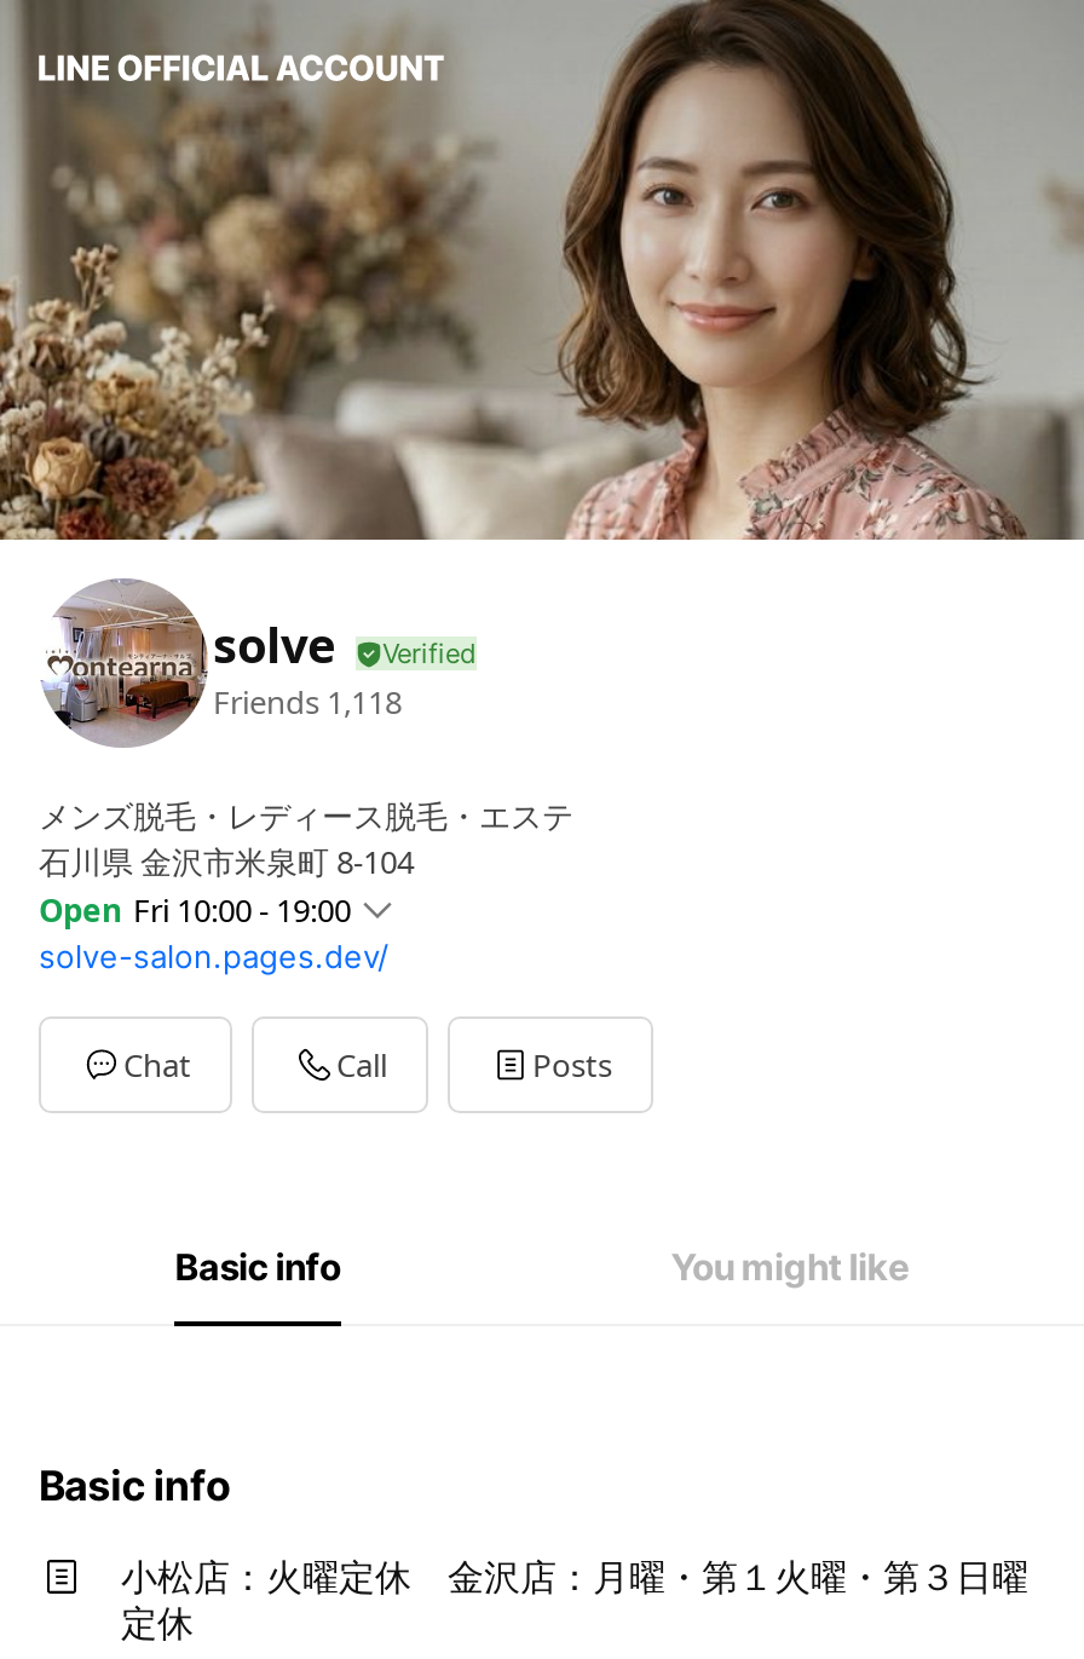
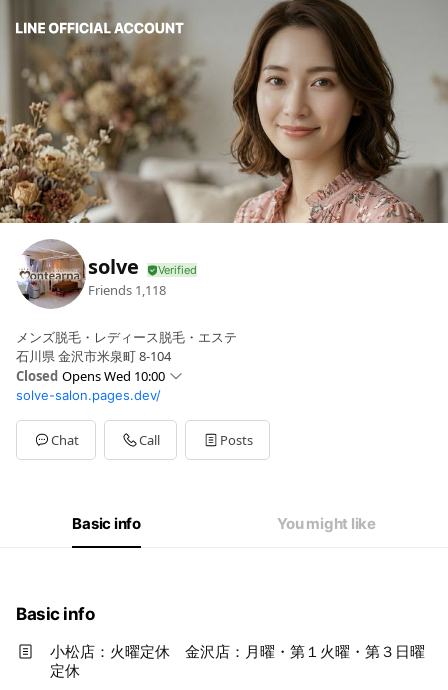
- Open Fri 10:00 - 19:00
+ Closed Opens Wed 10:00
